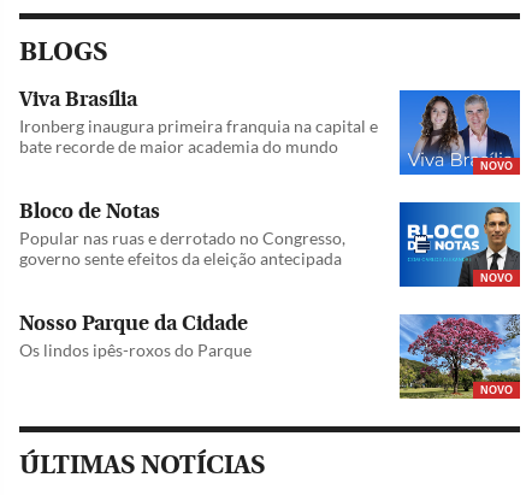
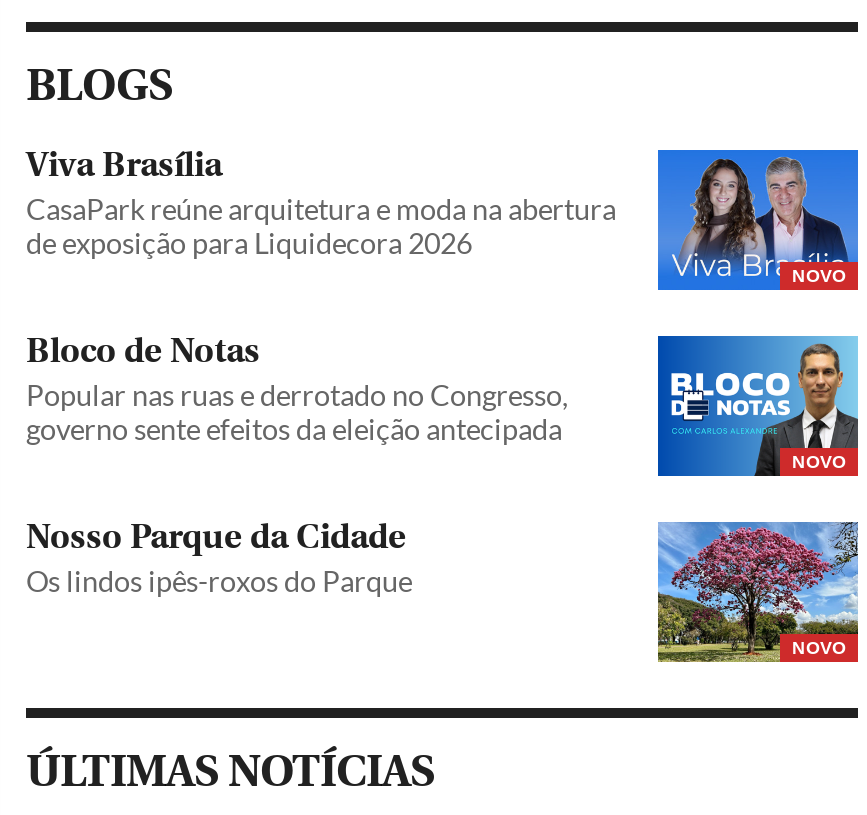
- Ironberg inaugura primeira franquia na capital e
- bate recorde de maior academia do mundo
+ CasaPark reúne arquitetura e moda na abertura
+ de exposição para Liquidecora 2026
